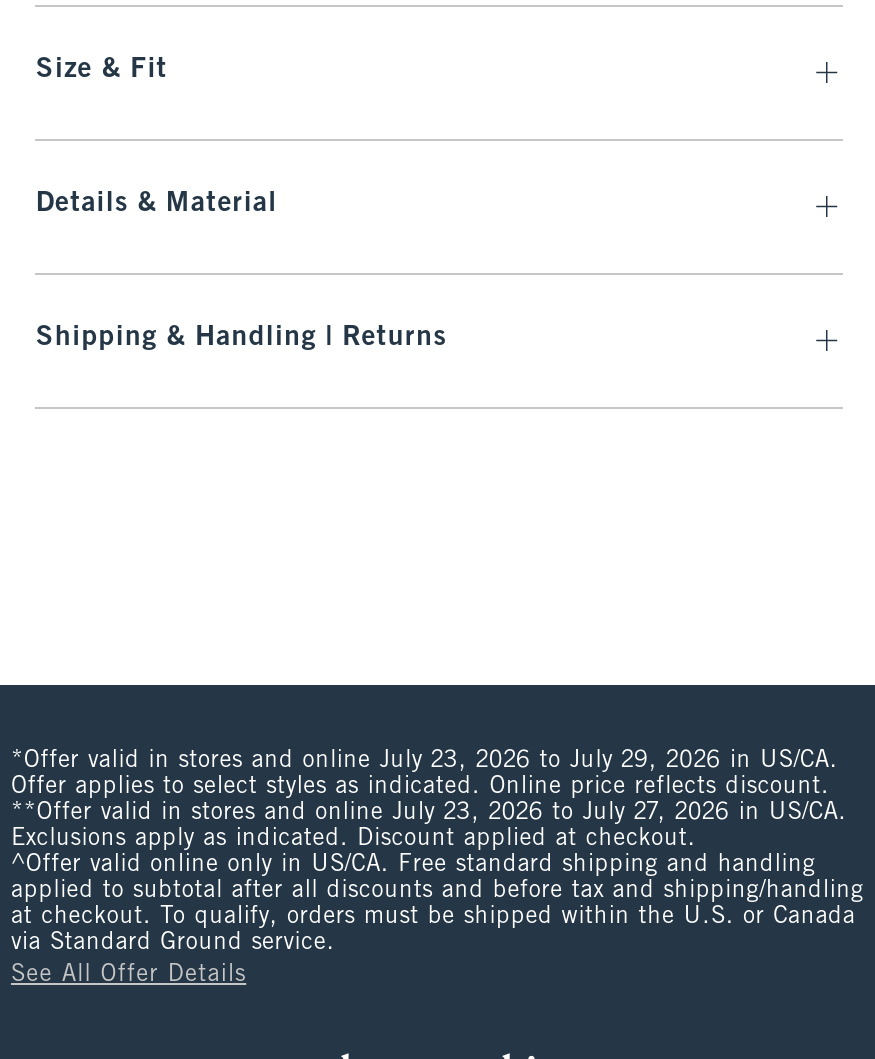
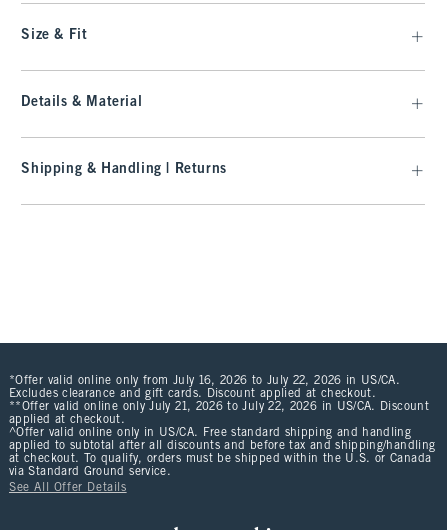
- *Offer valid in stores and online July 23, 2026 to July 29, 2026 in US/CA.
- Offer applies to select styles as indicated. Online price reflects discount.
- **Offer valid in stores and online July 23, 2026 to July 27, 2026 in US/CA.
- Exclusions apply as indicated. Discount applied at checkout.
+ *Offer valid online only from July 16, 2026 to July 22, 2026 in US/CA.
+ Excludes clearance and gift cards. Discount applied at checkout.
+ **Offer valid online only July 21, 2026 to July 22, 2026 in US/CA. Discount
+ applied at checkout.
